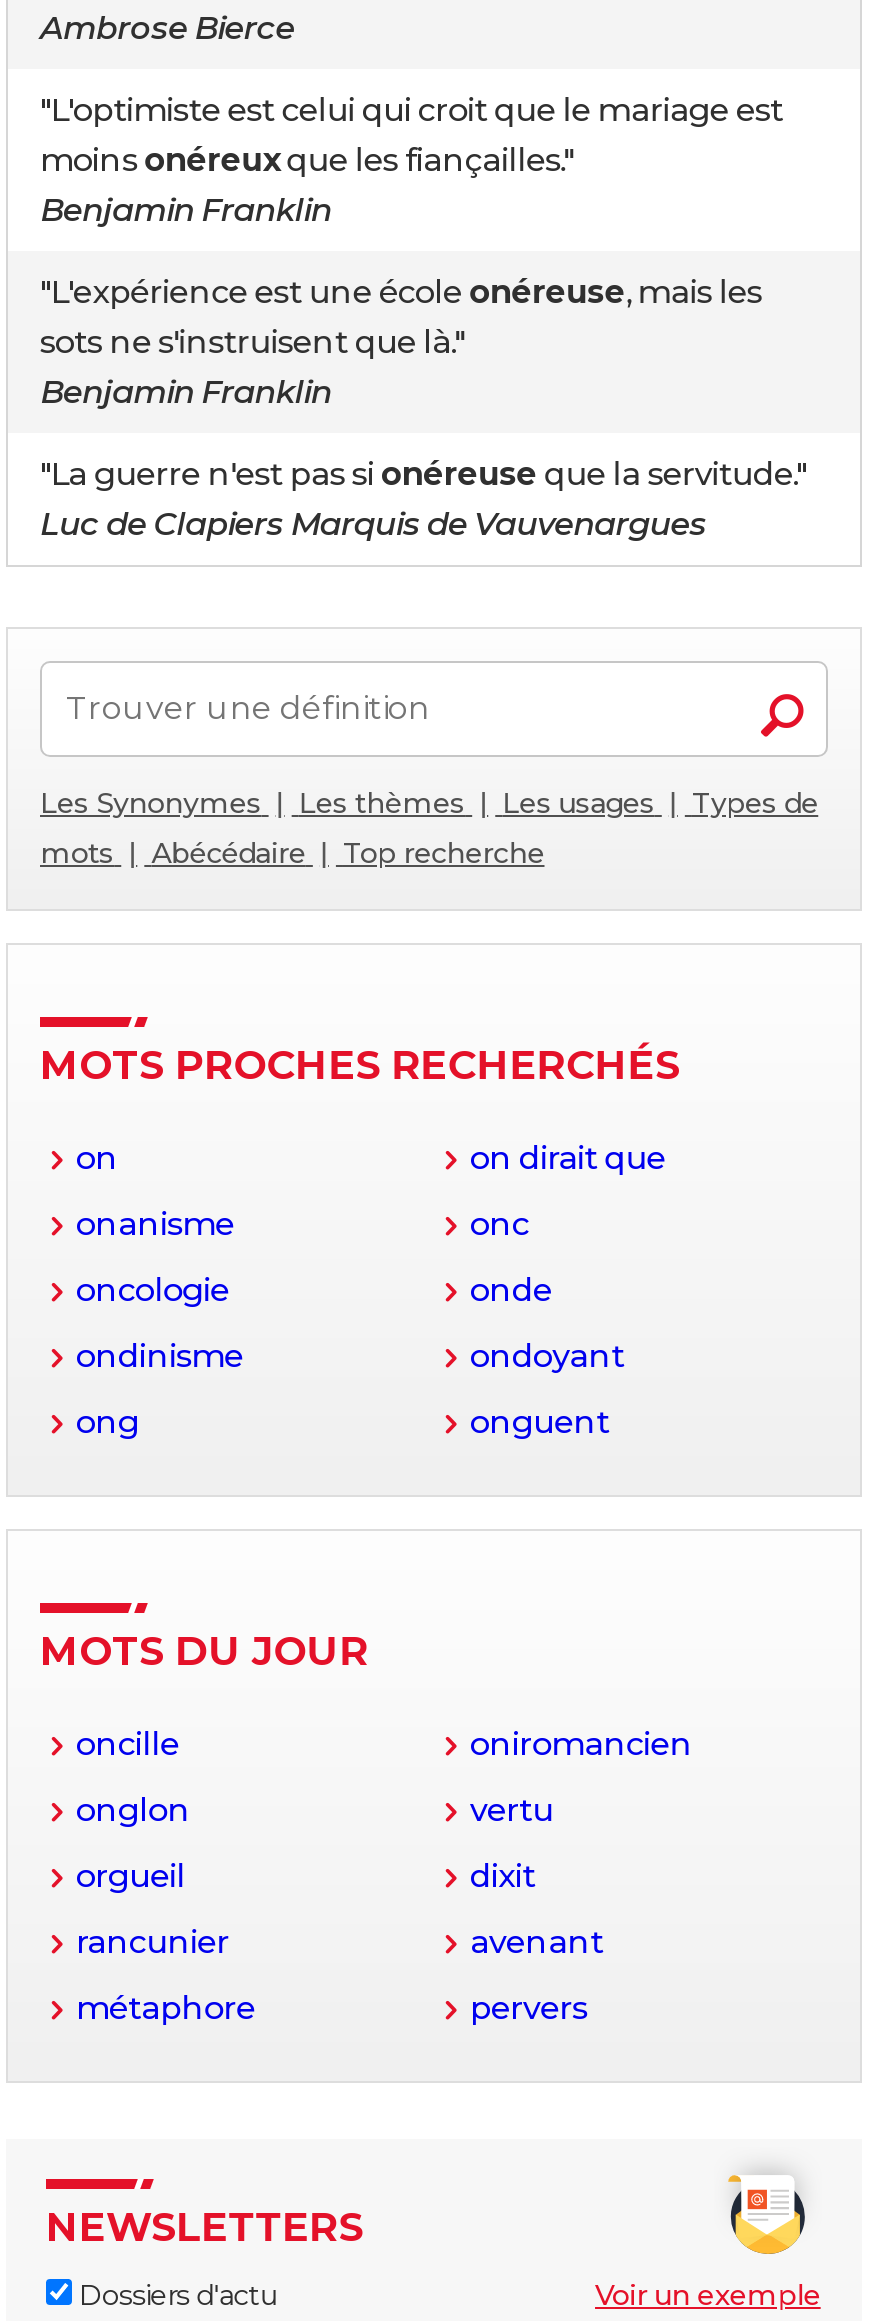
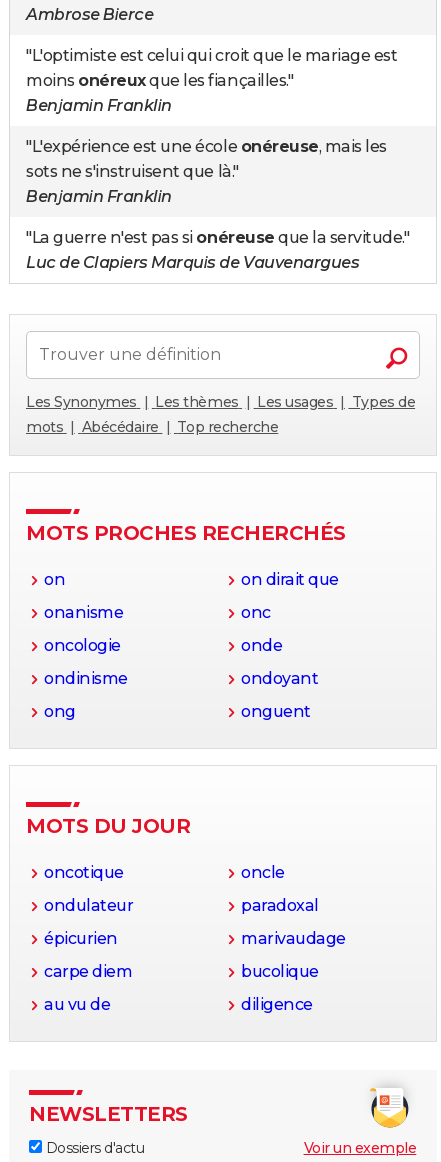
- oncille
- oniromancien
+ oncotique
+ oncle

- onglon
- vertu
+ ondulateur
+ paradoxal

- orgueil
- dixit
+ épicurien
+ marivaudage

- rancunier
- avenant
+ carpe diem
+ bucolique

- métaphore
- pervers
+ au vu de
+ diligence
